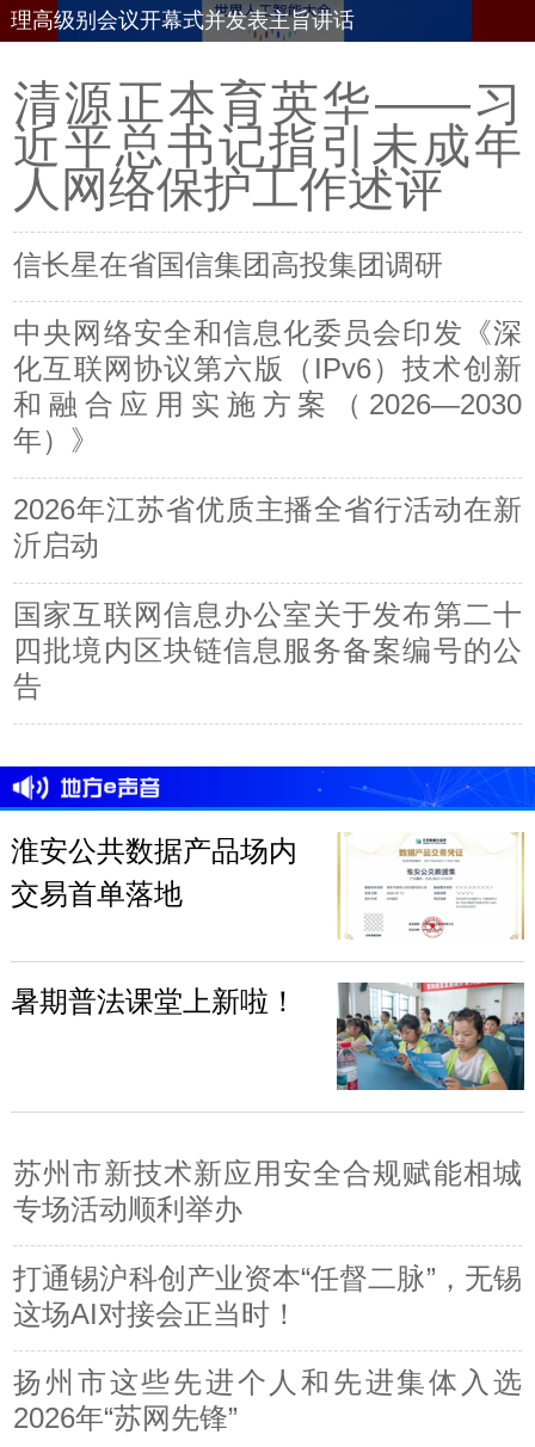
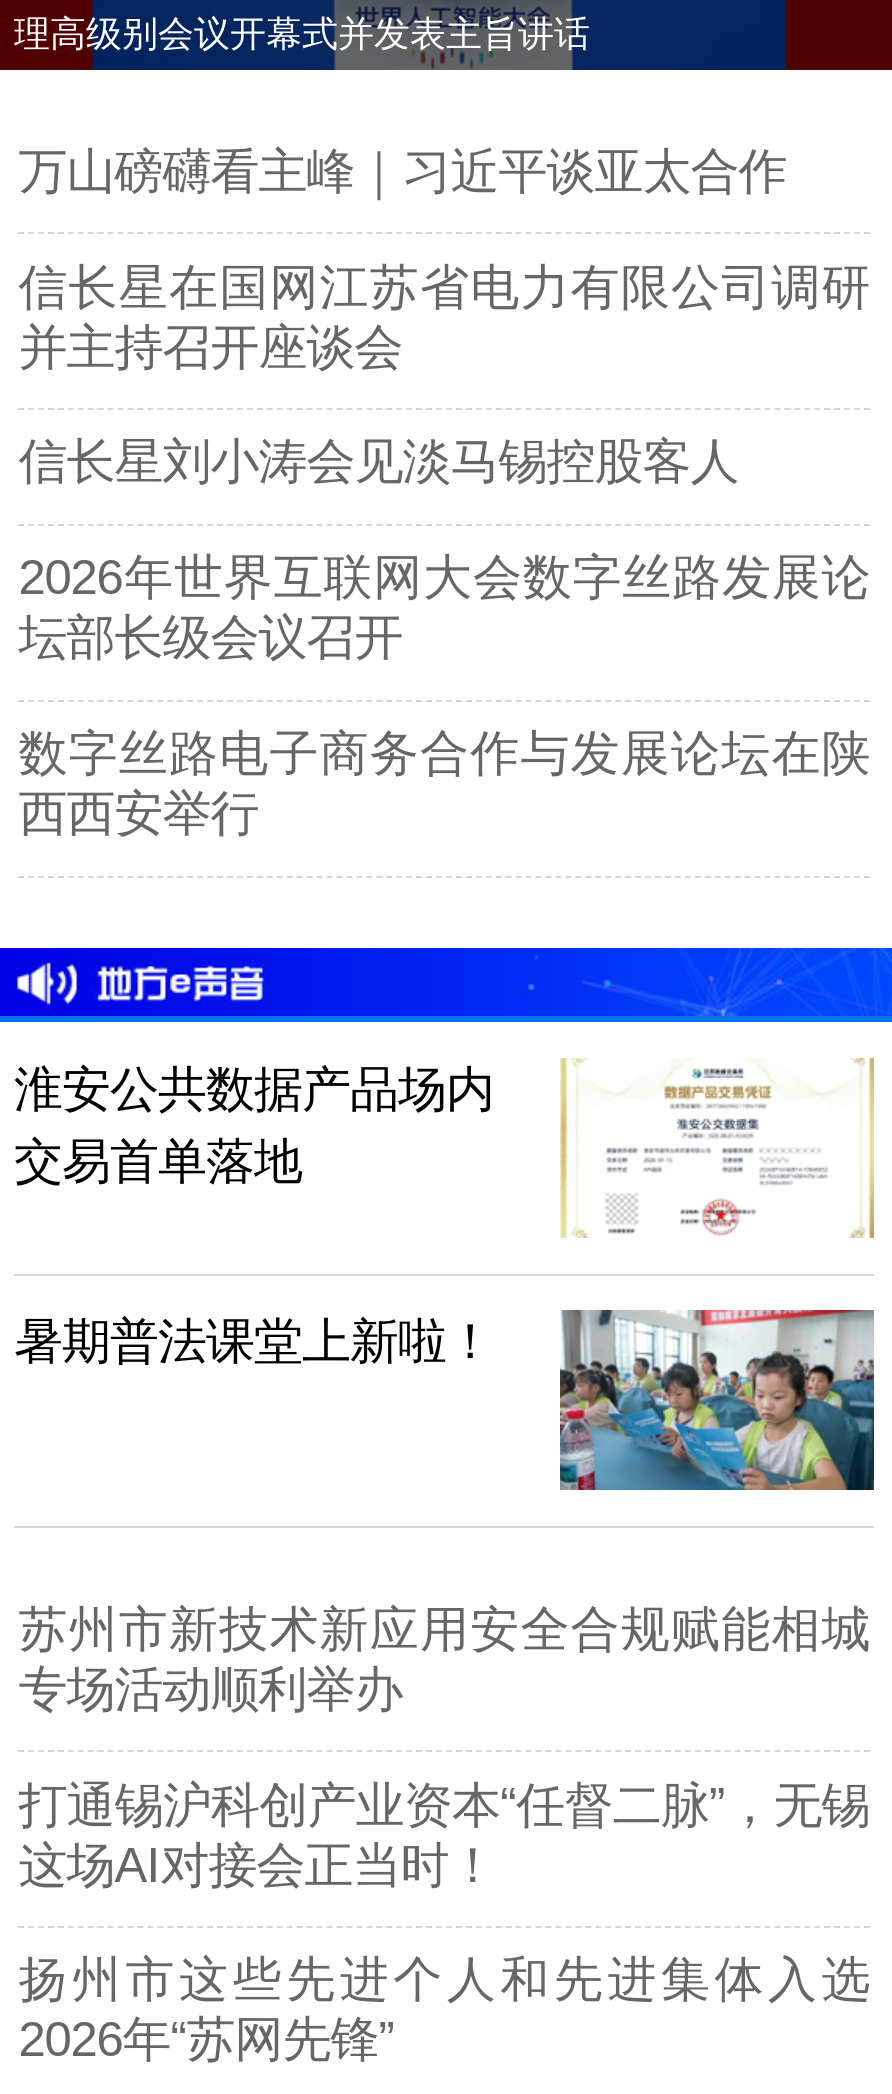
- 清源正本育英华——习
- 近平总书记指引未成年
- 人网络保护工作述评
+ 万山磅礴看主峰｜习近平谈亚太合作

- 信长星在省国信集团高投集团调研
+ 信长星在国网江苏省电力有限公司调研
+ 并主持召开座谈会

- 中央网络安全和信息化委员会印发《深
- 化互联网协议第六版（IPv6）技术创新
- 和融合应用实施方案（2026—2030
- 年）》
+ 信长星刘小涛会见淡马锡控股客人

- 2026年江苏省优质主播全省行活动在新
- 沂启动
+ 2026年世界互联网大会数字丝路发展论
+ 坛部长级会议召开

- 国家互联网信息办公室关于发布第二十
- 四批境内区块链信息服务备案编号的公
- 告
+ 数字丝路电子商务合作与发展论坛在陕
+ 西西安举行
